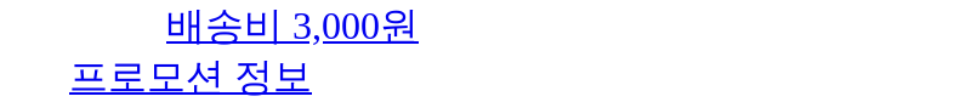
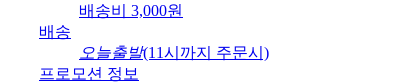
+ 배송
+ 오늘출발(11시까지 주문시)
